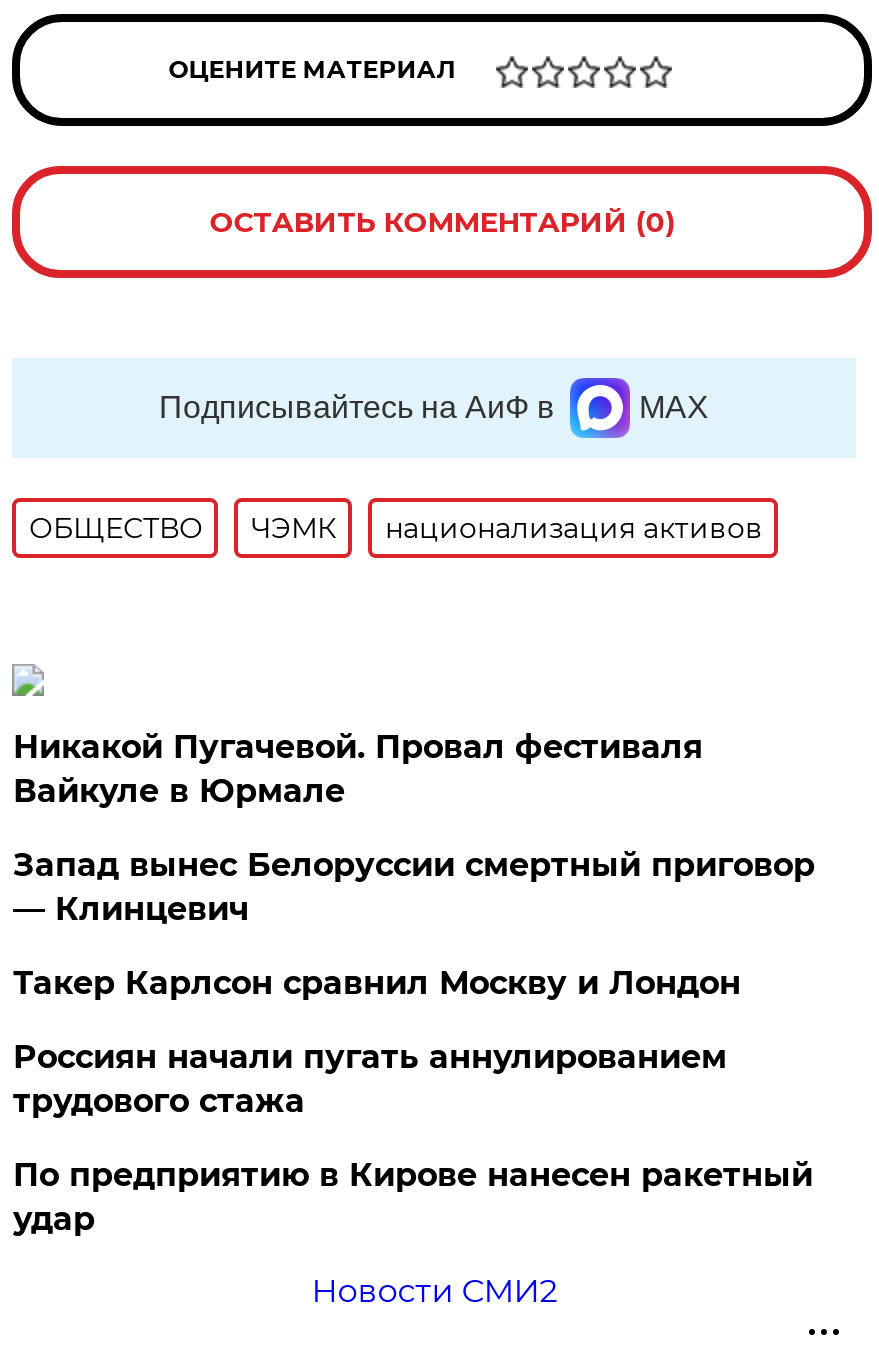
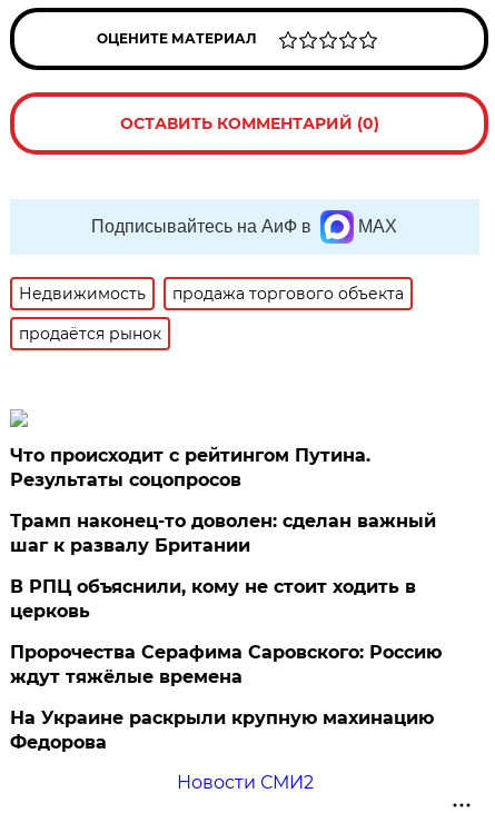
- ОБЩЕСТВО
- ЧЭМК
- национализация активов
+ Недвижимость
+ продажа торгового объекта
+ продаётся рынок

- Никакой Пугачевой. Провал фестиваля
- Вайкуле в Юрмале
- Запад вынес Белоруссии смертный приговор
- — Клинцевич
- Такер Карлсон сравнил Москву и Лондон
- Россиян начали пугать аннулированием
- трудового стажа
- По предприятию в Кирове нанесен ракетный
- удар
+ Что происходит с рейтингом Путина.
+ Результаты соцопросов
+ Трамп наконец-то доволен: сделан важный
+ шаг к развалу Британии
+ В РПЦ объяснили, кому не стоит ходить в
+ церковь
+ Пророчества Серафима Саровского: Россию
+ ждут тяжёлые времена
+ На Украине раскрыли крупную махинацию
+ Федорова
